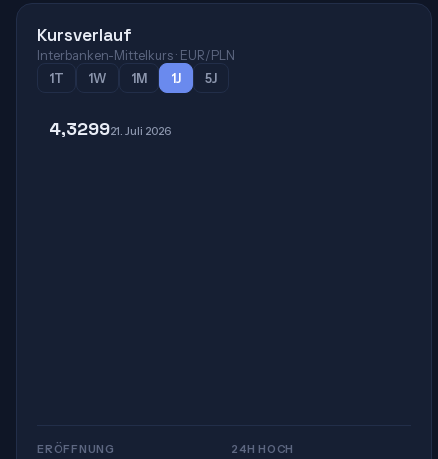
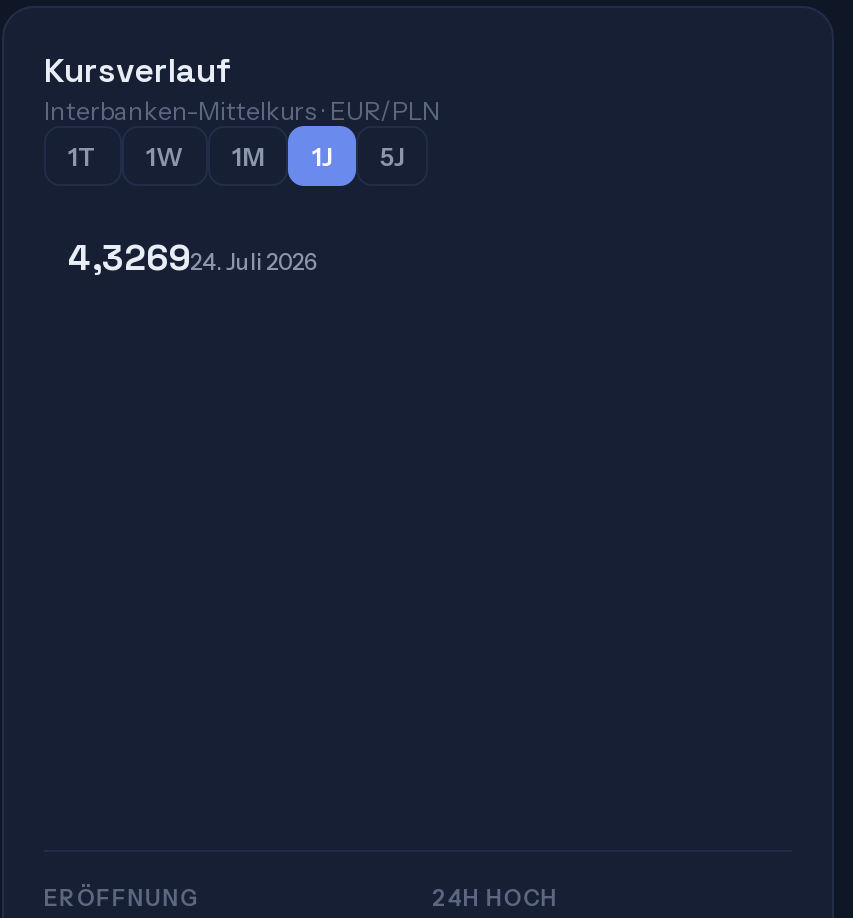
- 4,329921. Juli 2026
+ 4,326924. Juli 2026
